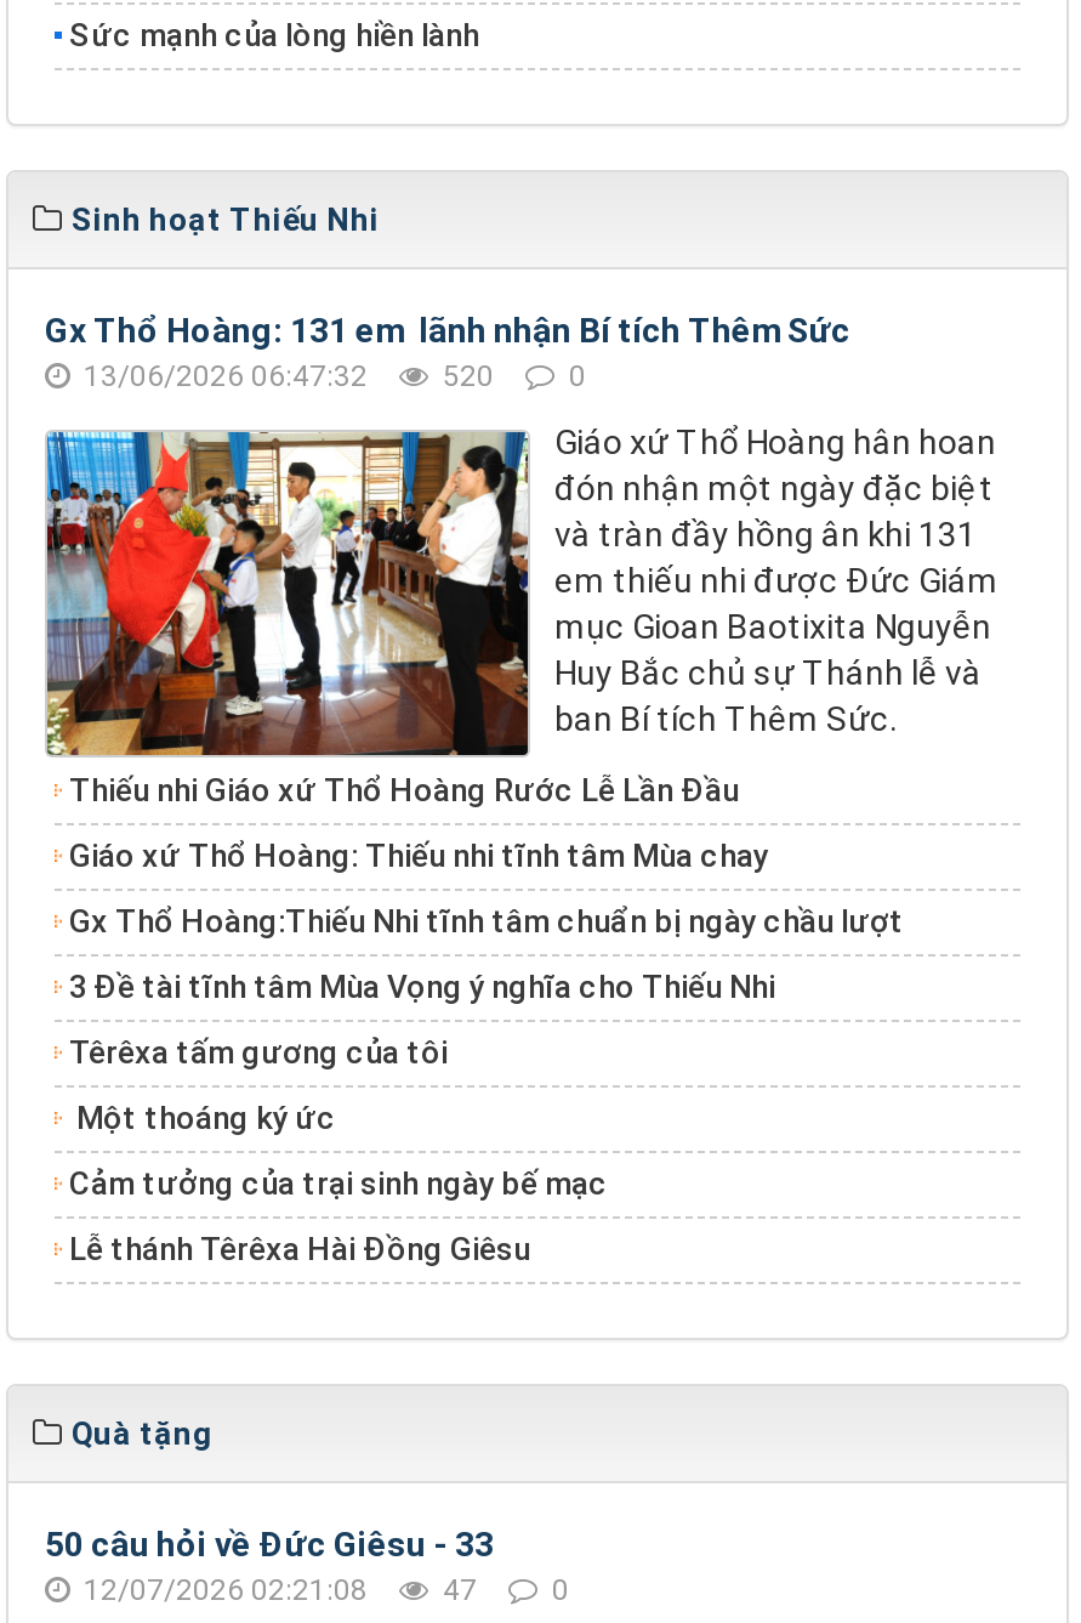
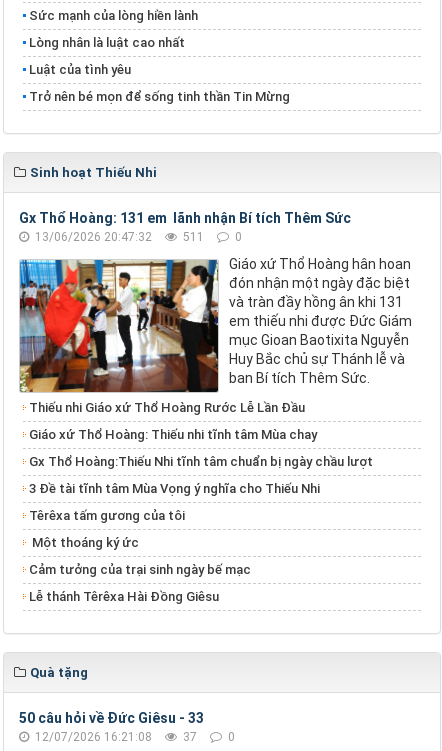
+ Lòng nhân là luật cao nhất
+ Luật của tình yêu
+ Trở nên bé mọn để sống tinh thần Tin Mừng

- 13/06/2026 06:47:32
+ 13/06/2026 20:47:32

- 520
+ 511

- 12/07/2026 02:21:08
+ 12/07/2026 16:21:08

- 47
+ 37
